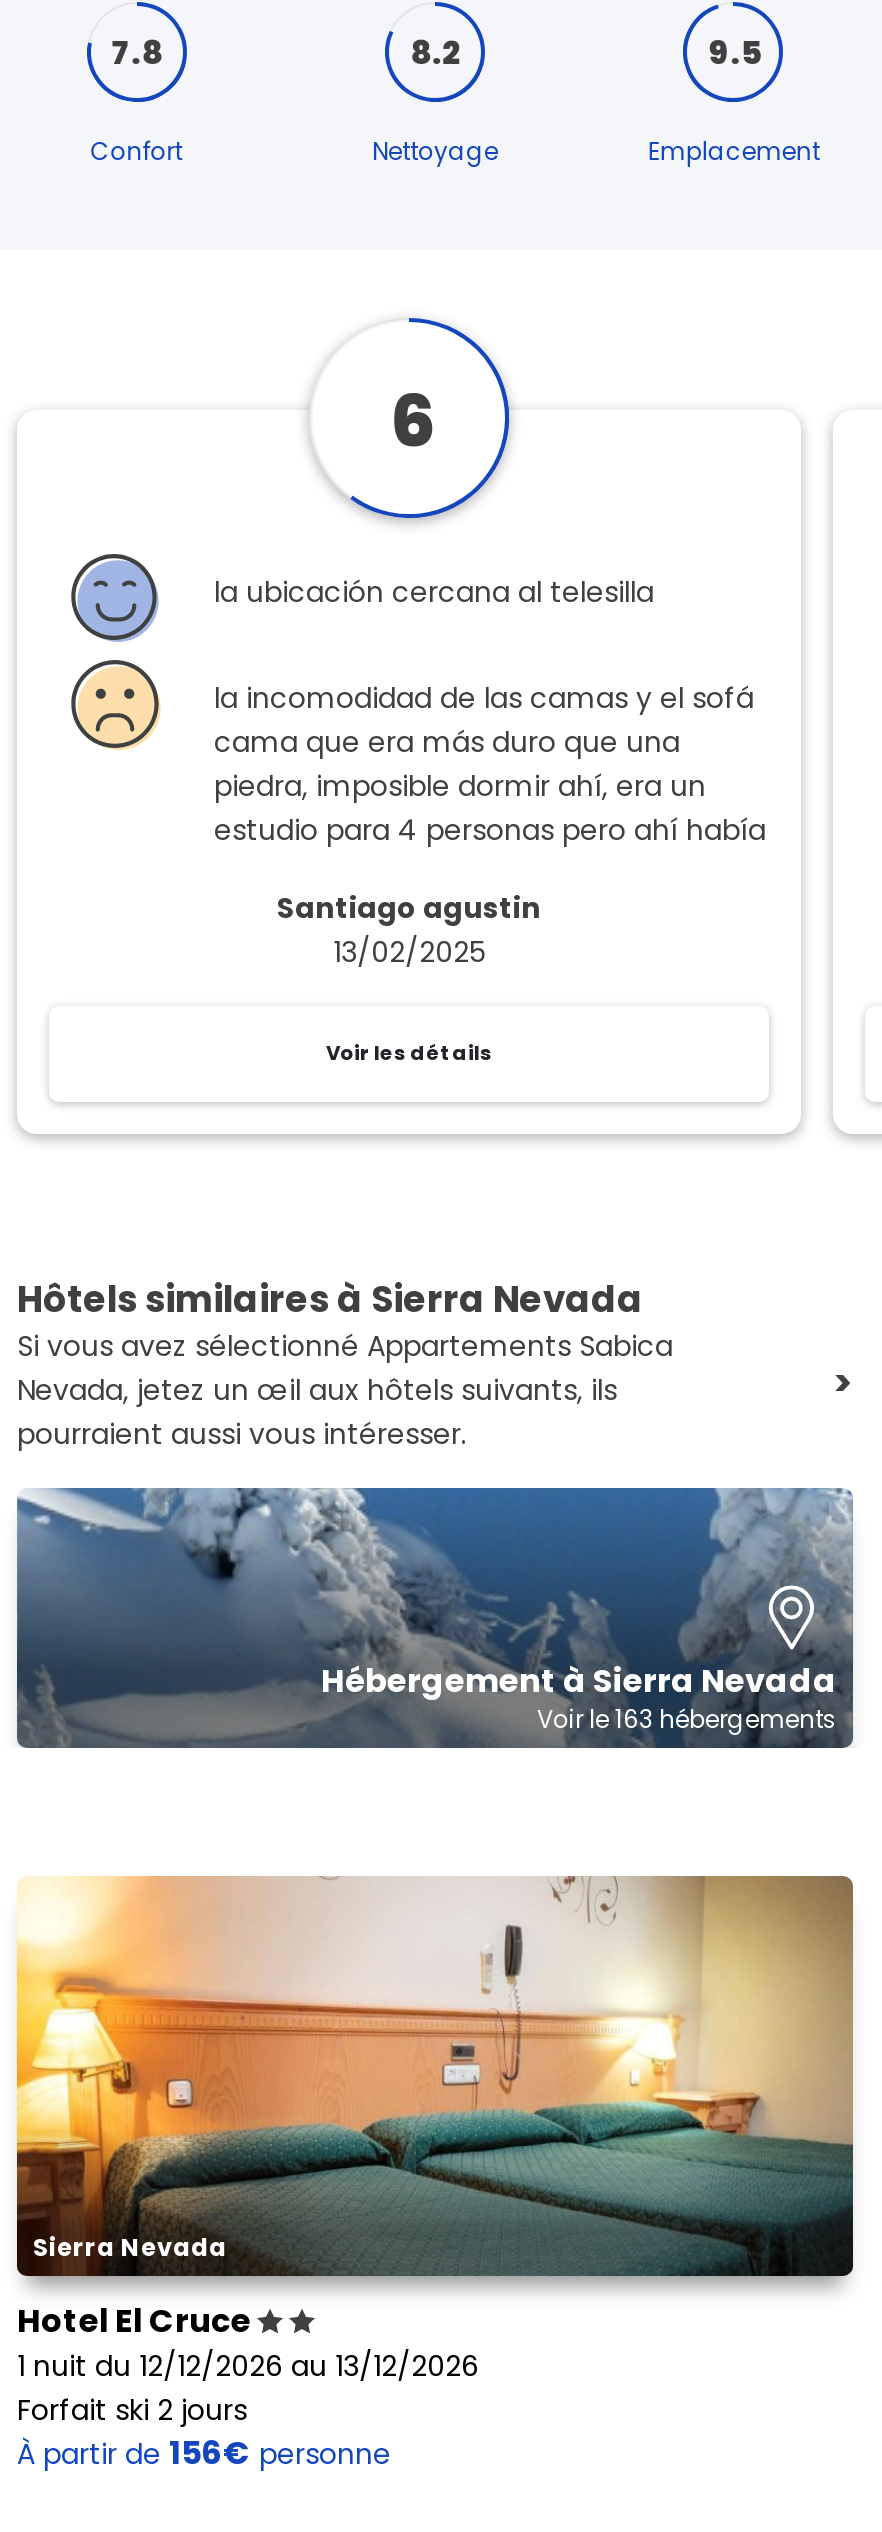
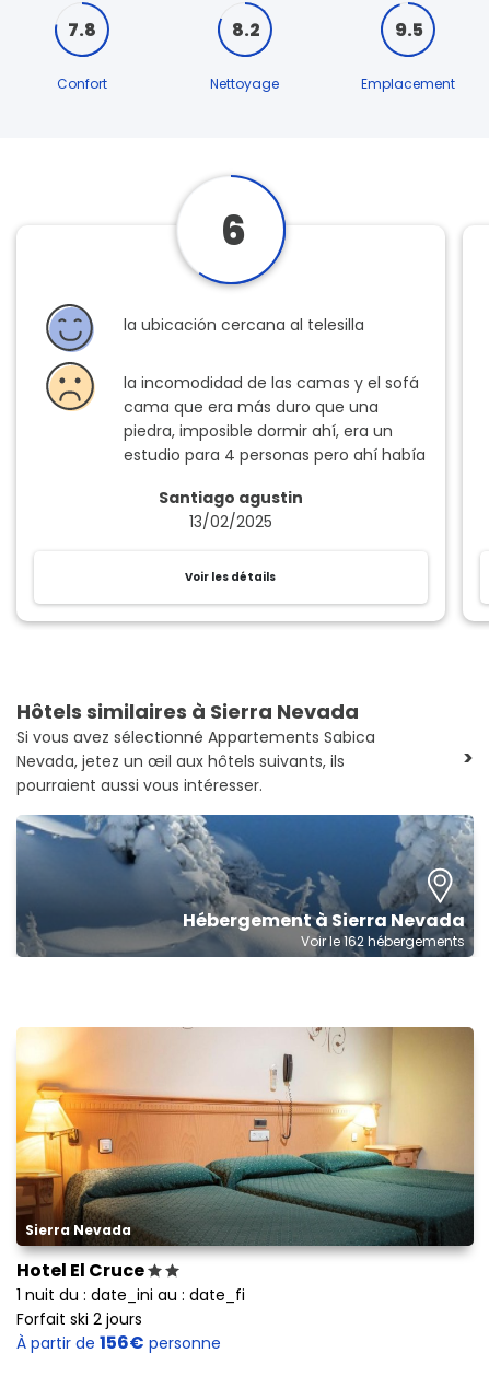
- Voir le 163 hébergements
+ Voir le 162 hébergements

- 1 nuit du 12/12/2026 au 13/12/2026
+ 1 nuit du : date_ini au : date_fi
